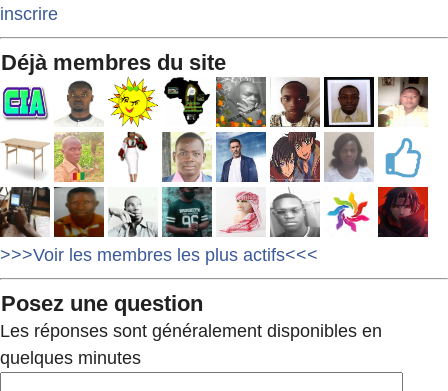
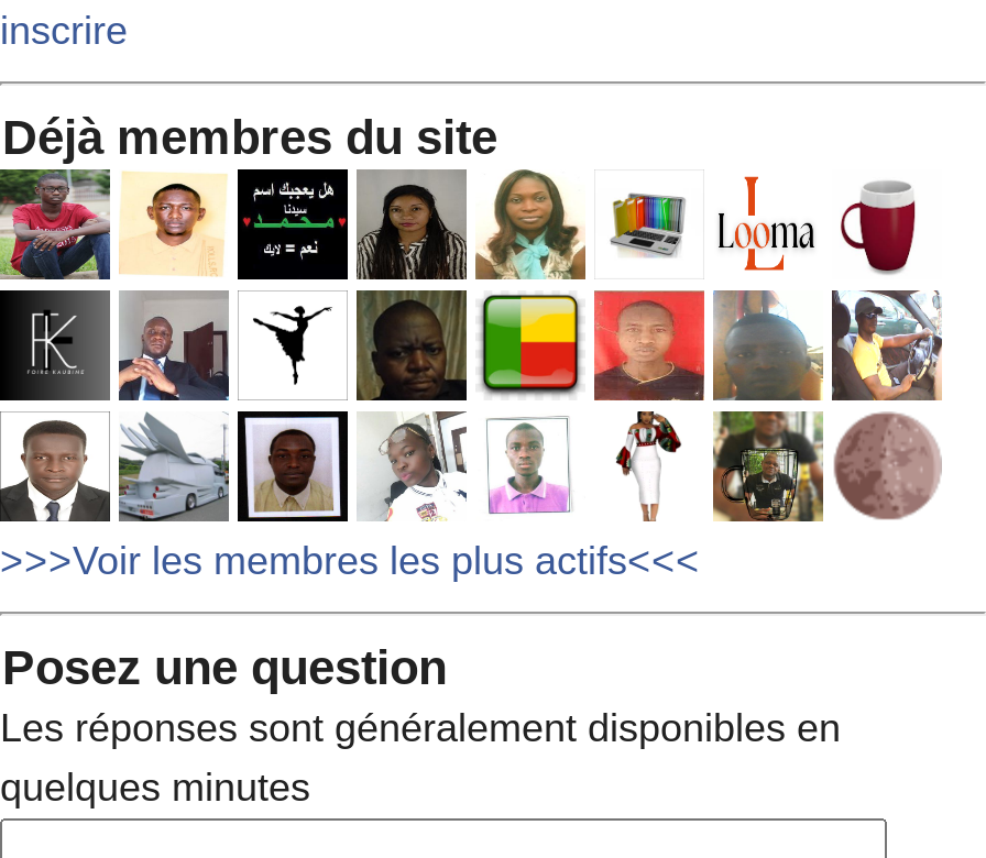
- [image]
+ [image]
